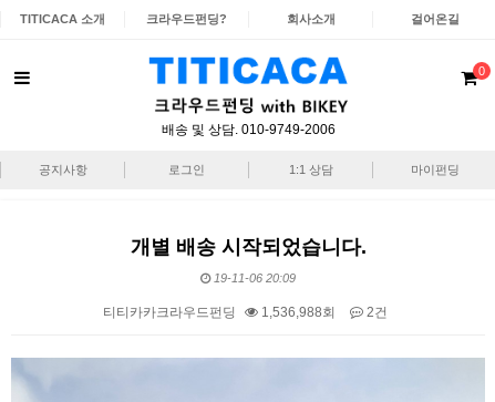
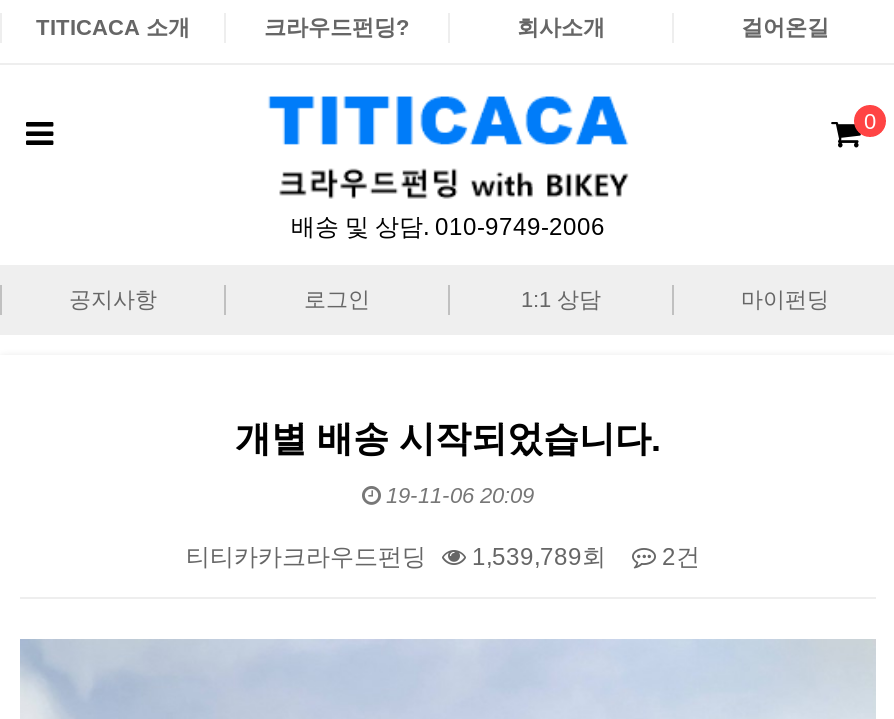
- 티티카카크라우드펀딩 1,536,988회 2건
+ 티티카카크라우드펀딩 1,539,789회 2건
